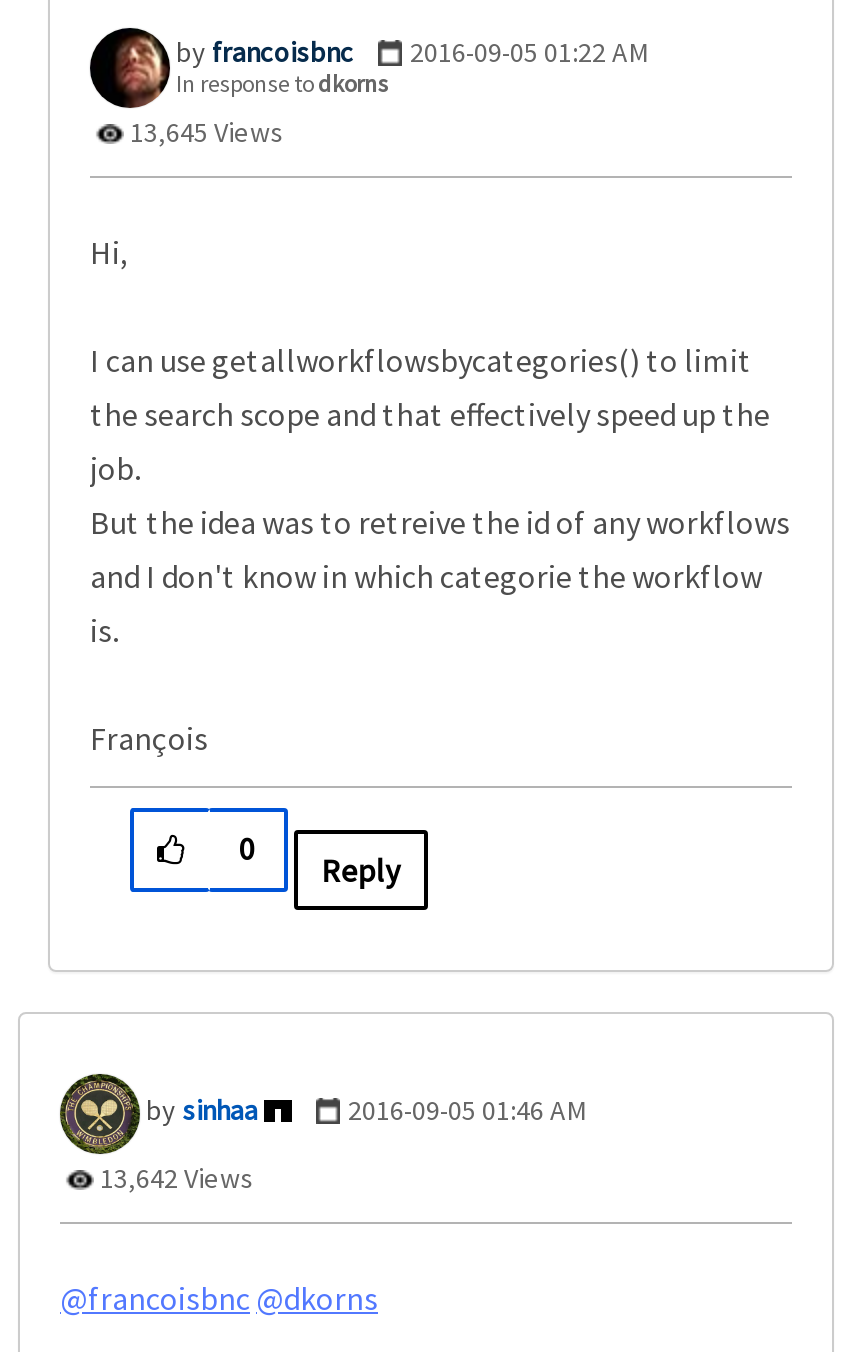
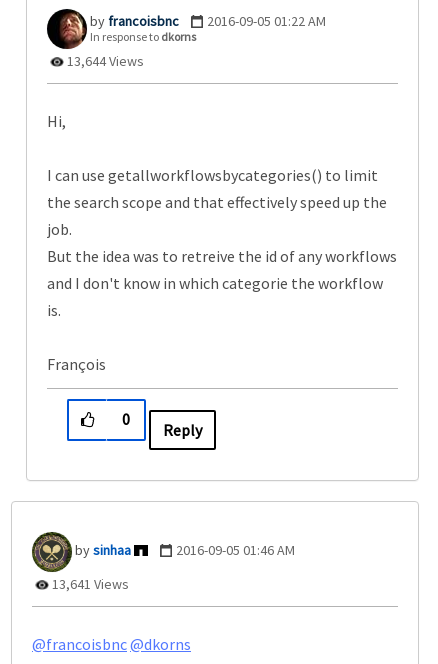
- 13,645 Views
+ 13,644 Views

- 13,642 Views
+ 13,641 Views
